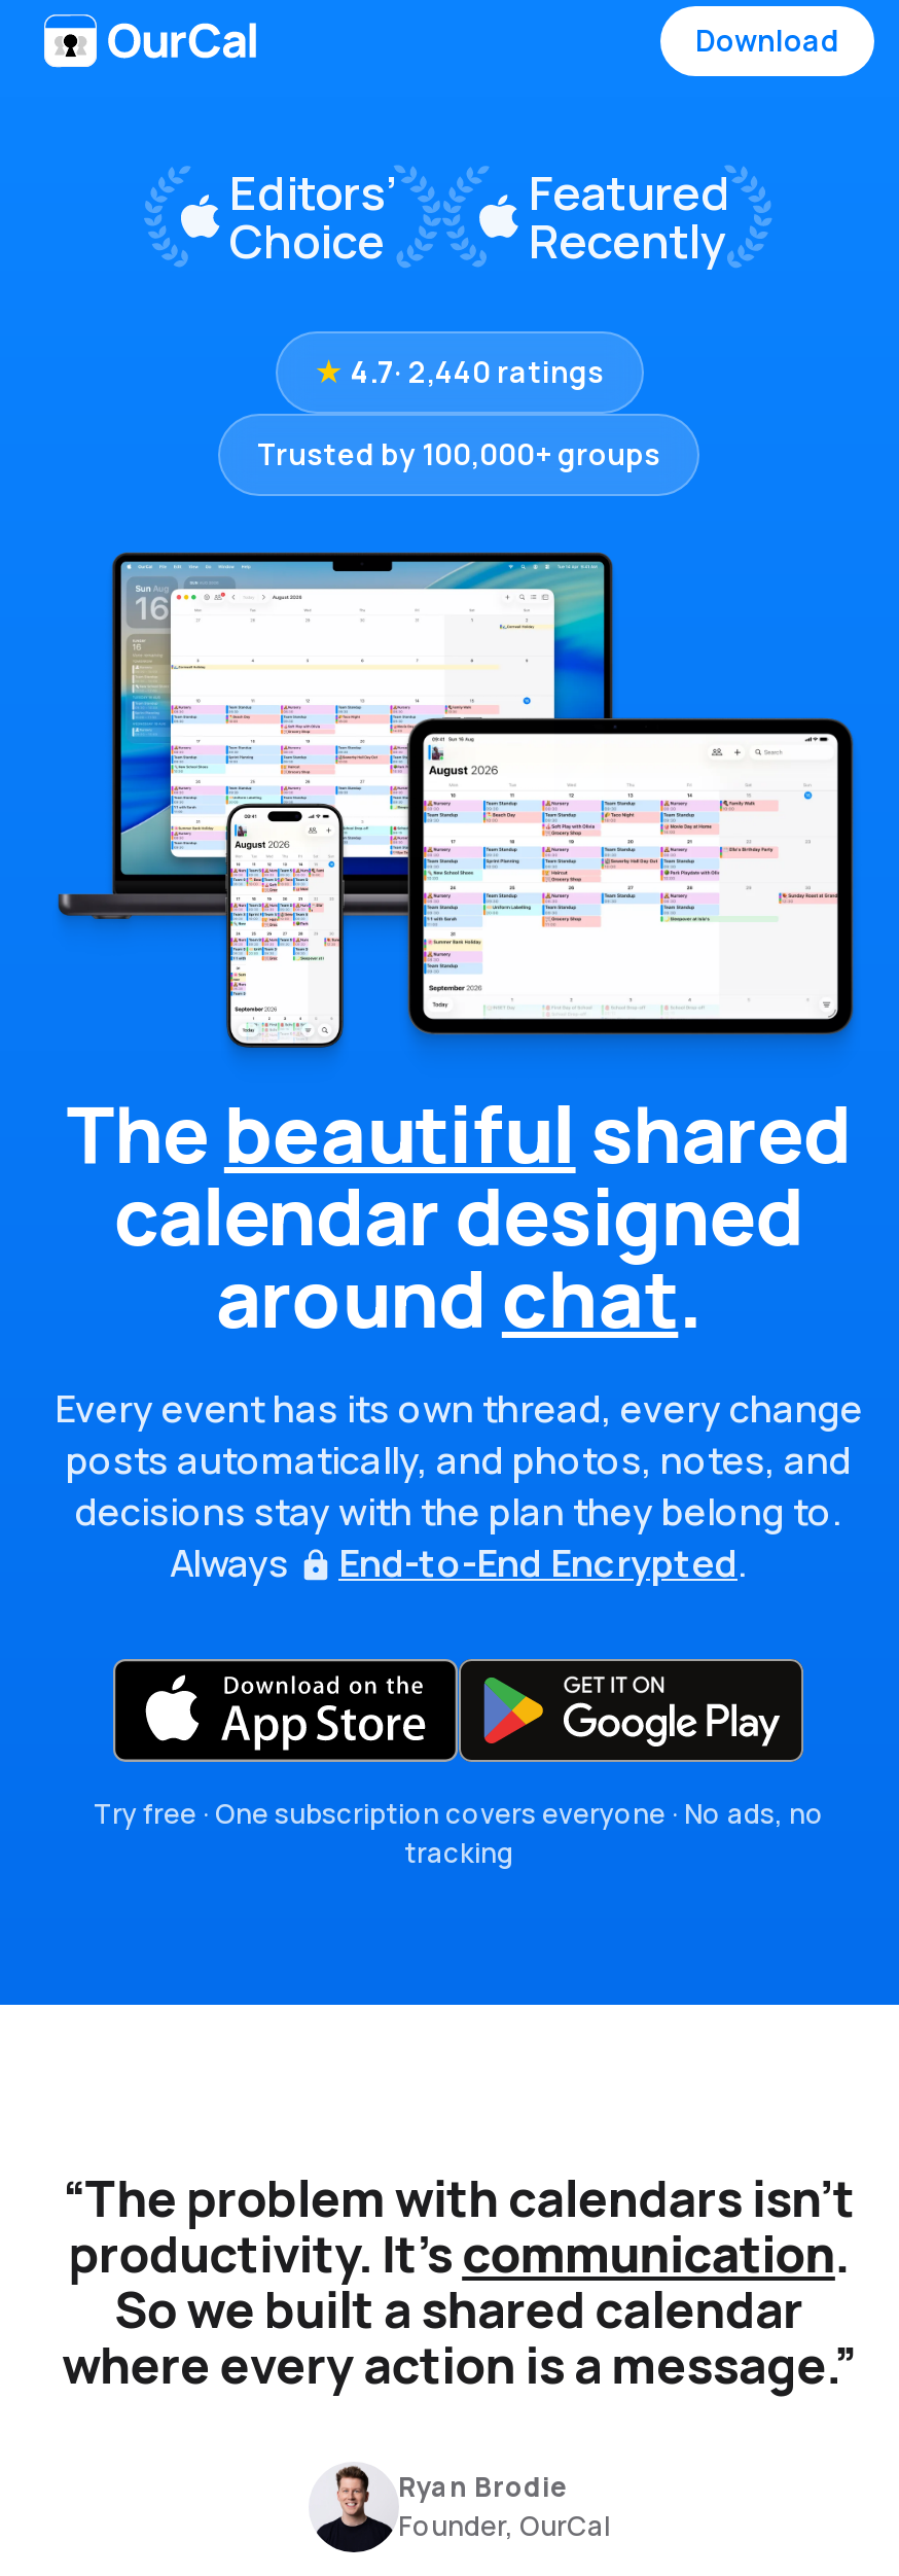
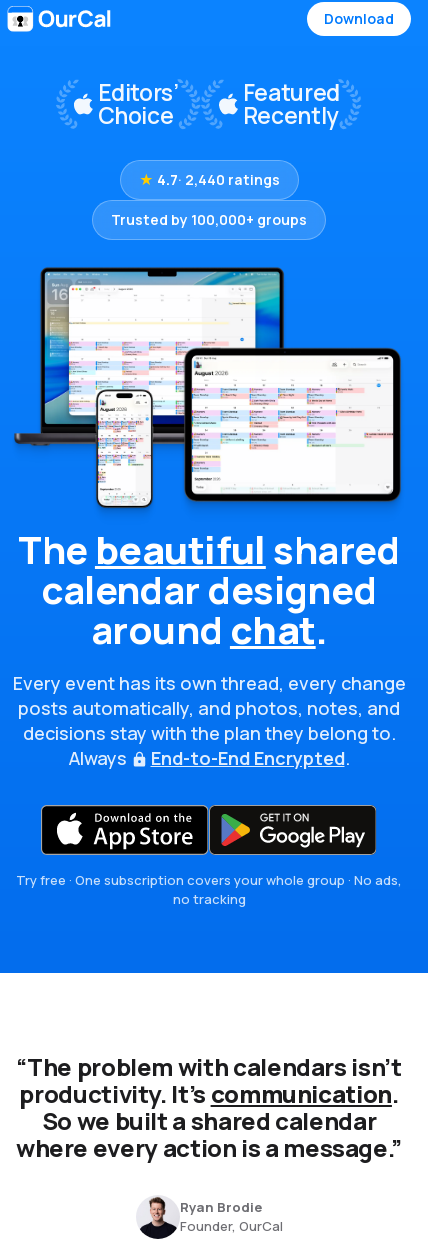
- Try free · One subscription covers everyone · No ads, no
- tracking
+ Try free · One subscription covers your whole group · No ads,
+ no tracking
